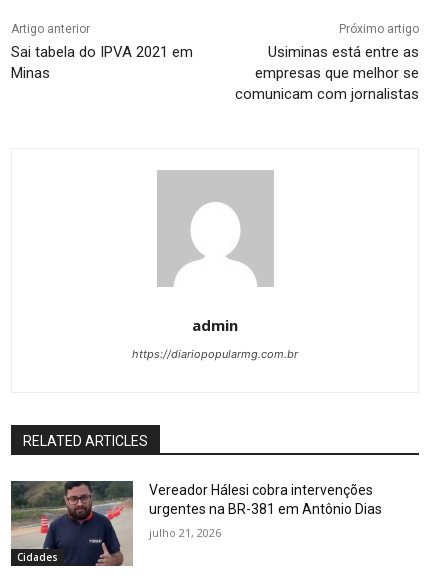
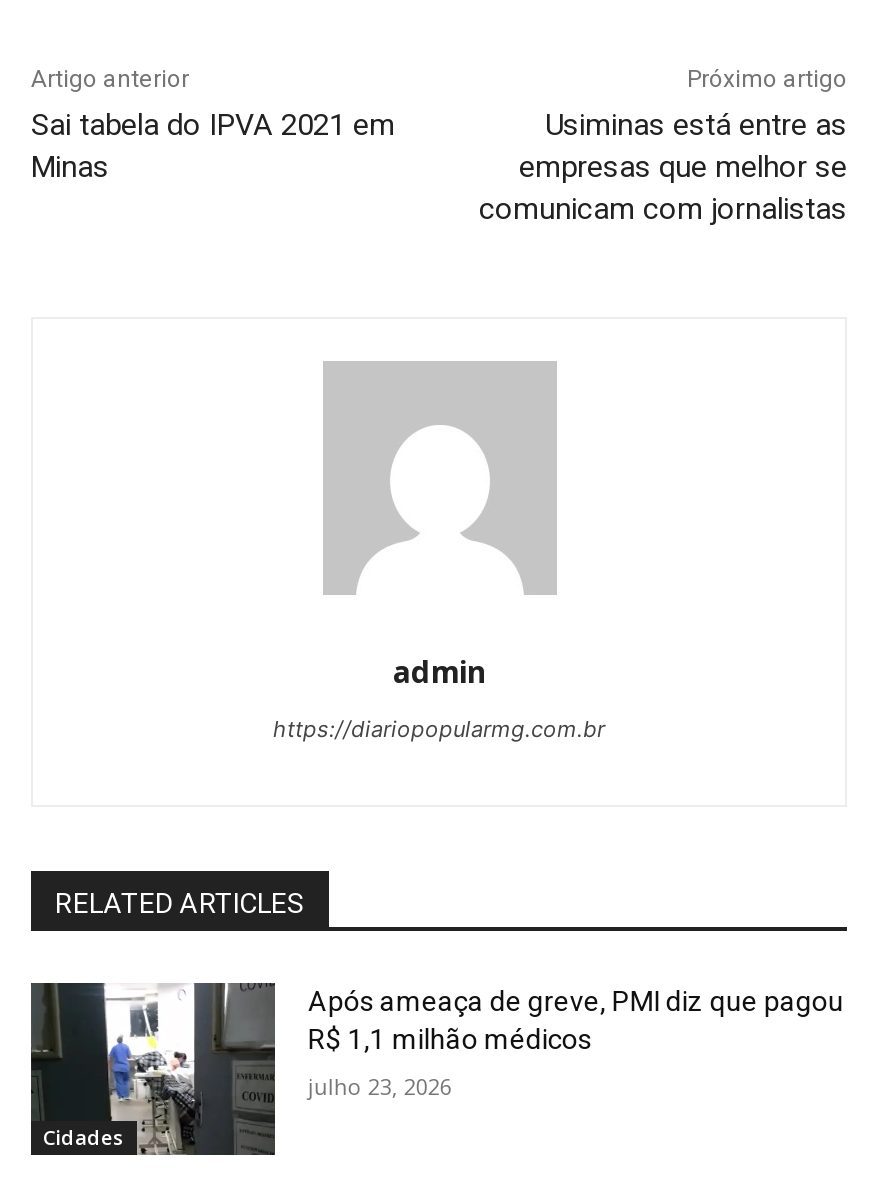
- [image]
- Vereador Hálesi cobra intervenções
- urgentes na BR-381 em Antônio Dias
+ [image]
+ Após ameaça de greve, PMI diz que pagou
+ R$ 1,1 milhão médicos

- julho 21, 2026
+ julho 23, 2026
